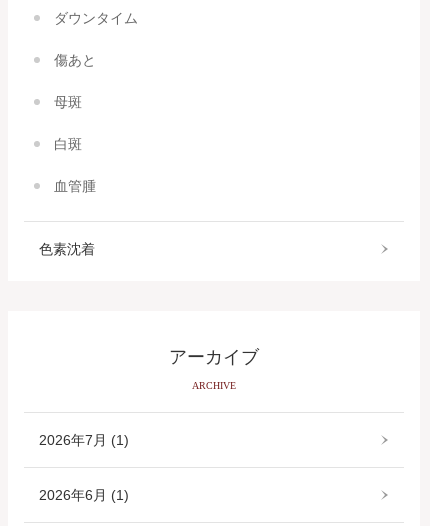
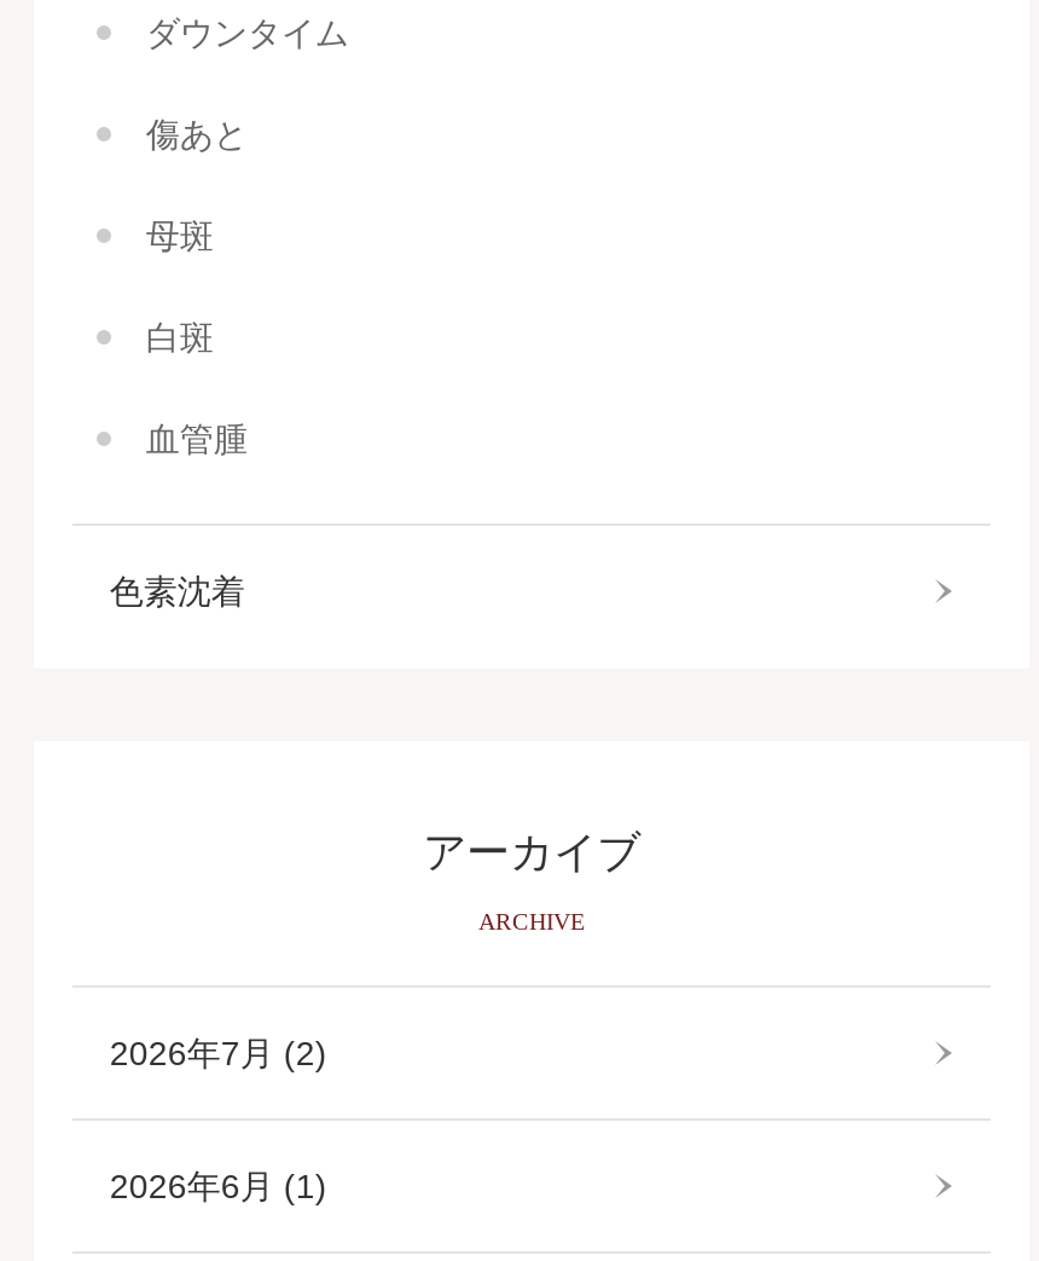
- 2026年7月 (1)
+ 2026年7月 (2)
